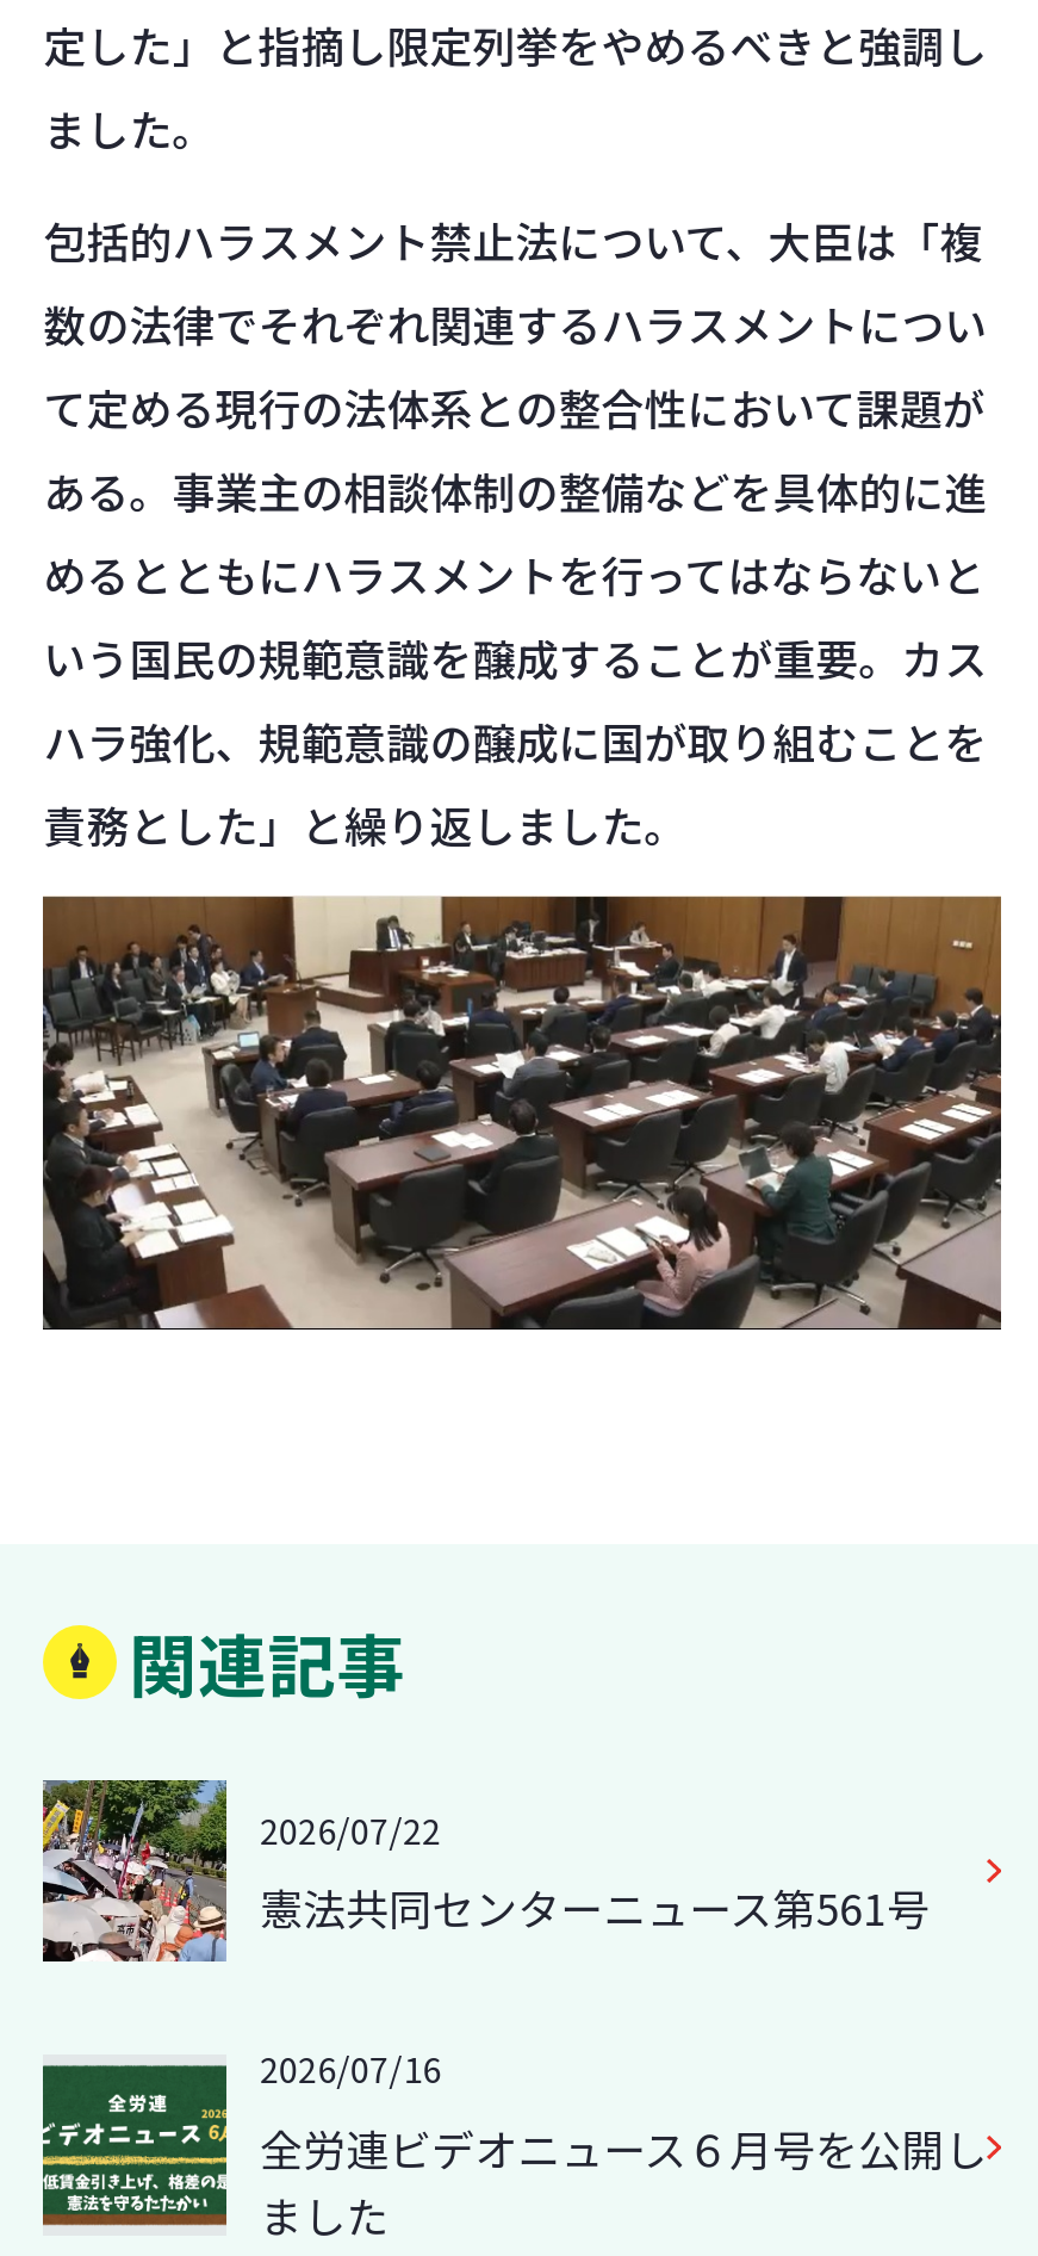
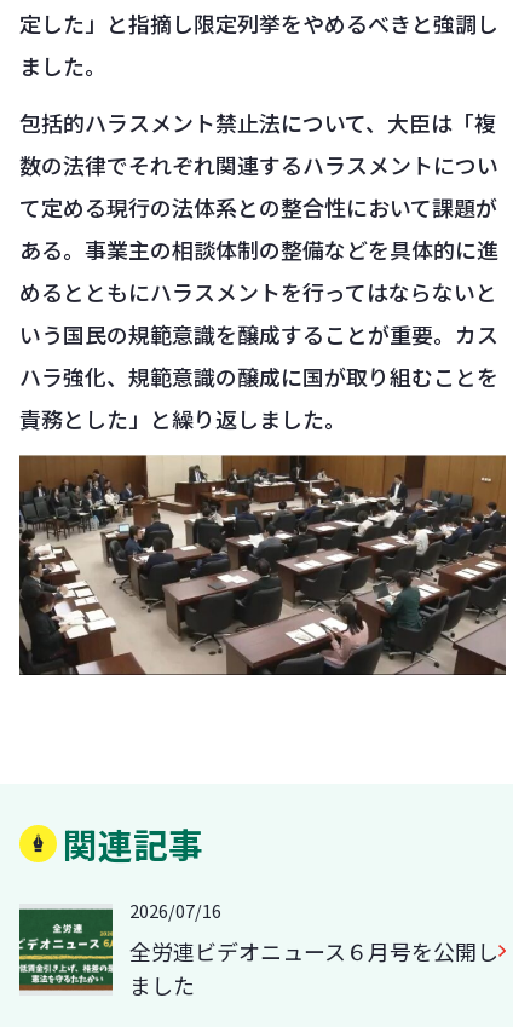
- [image]
- 2026/07/22
- 憲法共同センターニュース第561号
